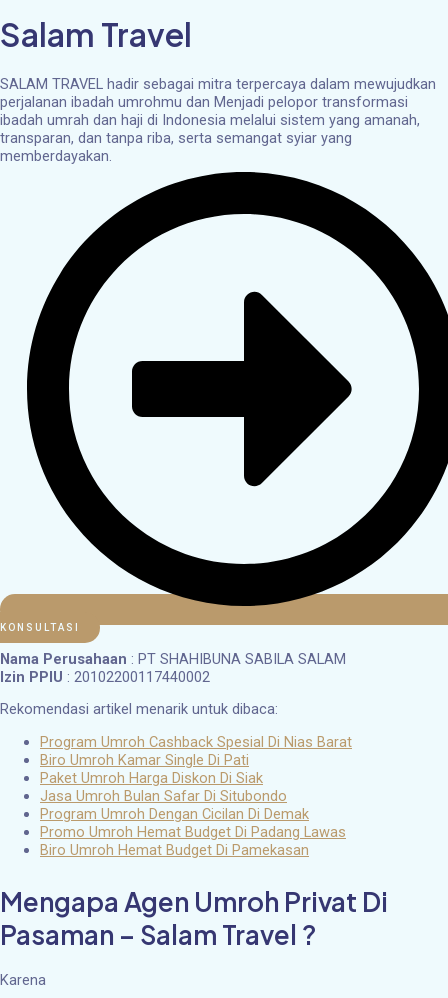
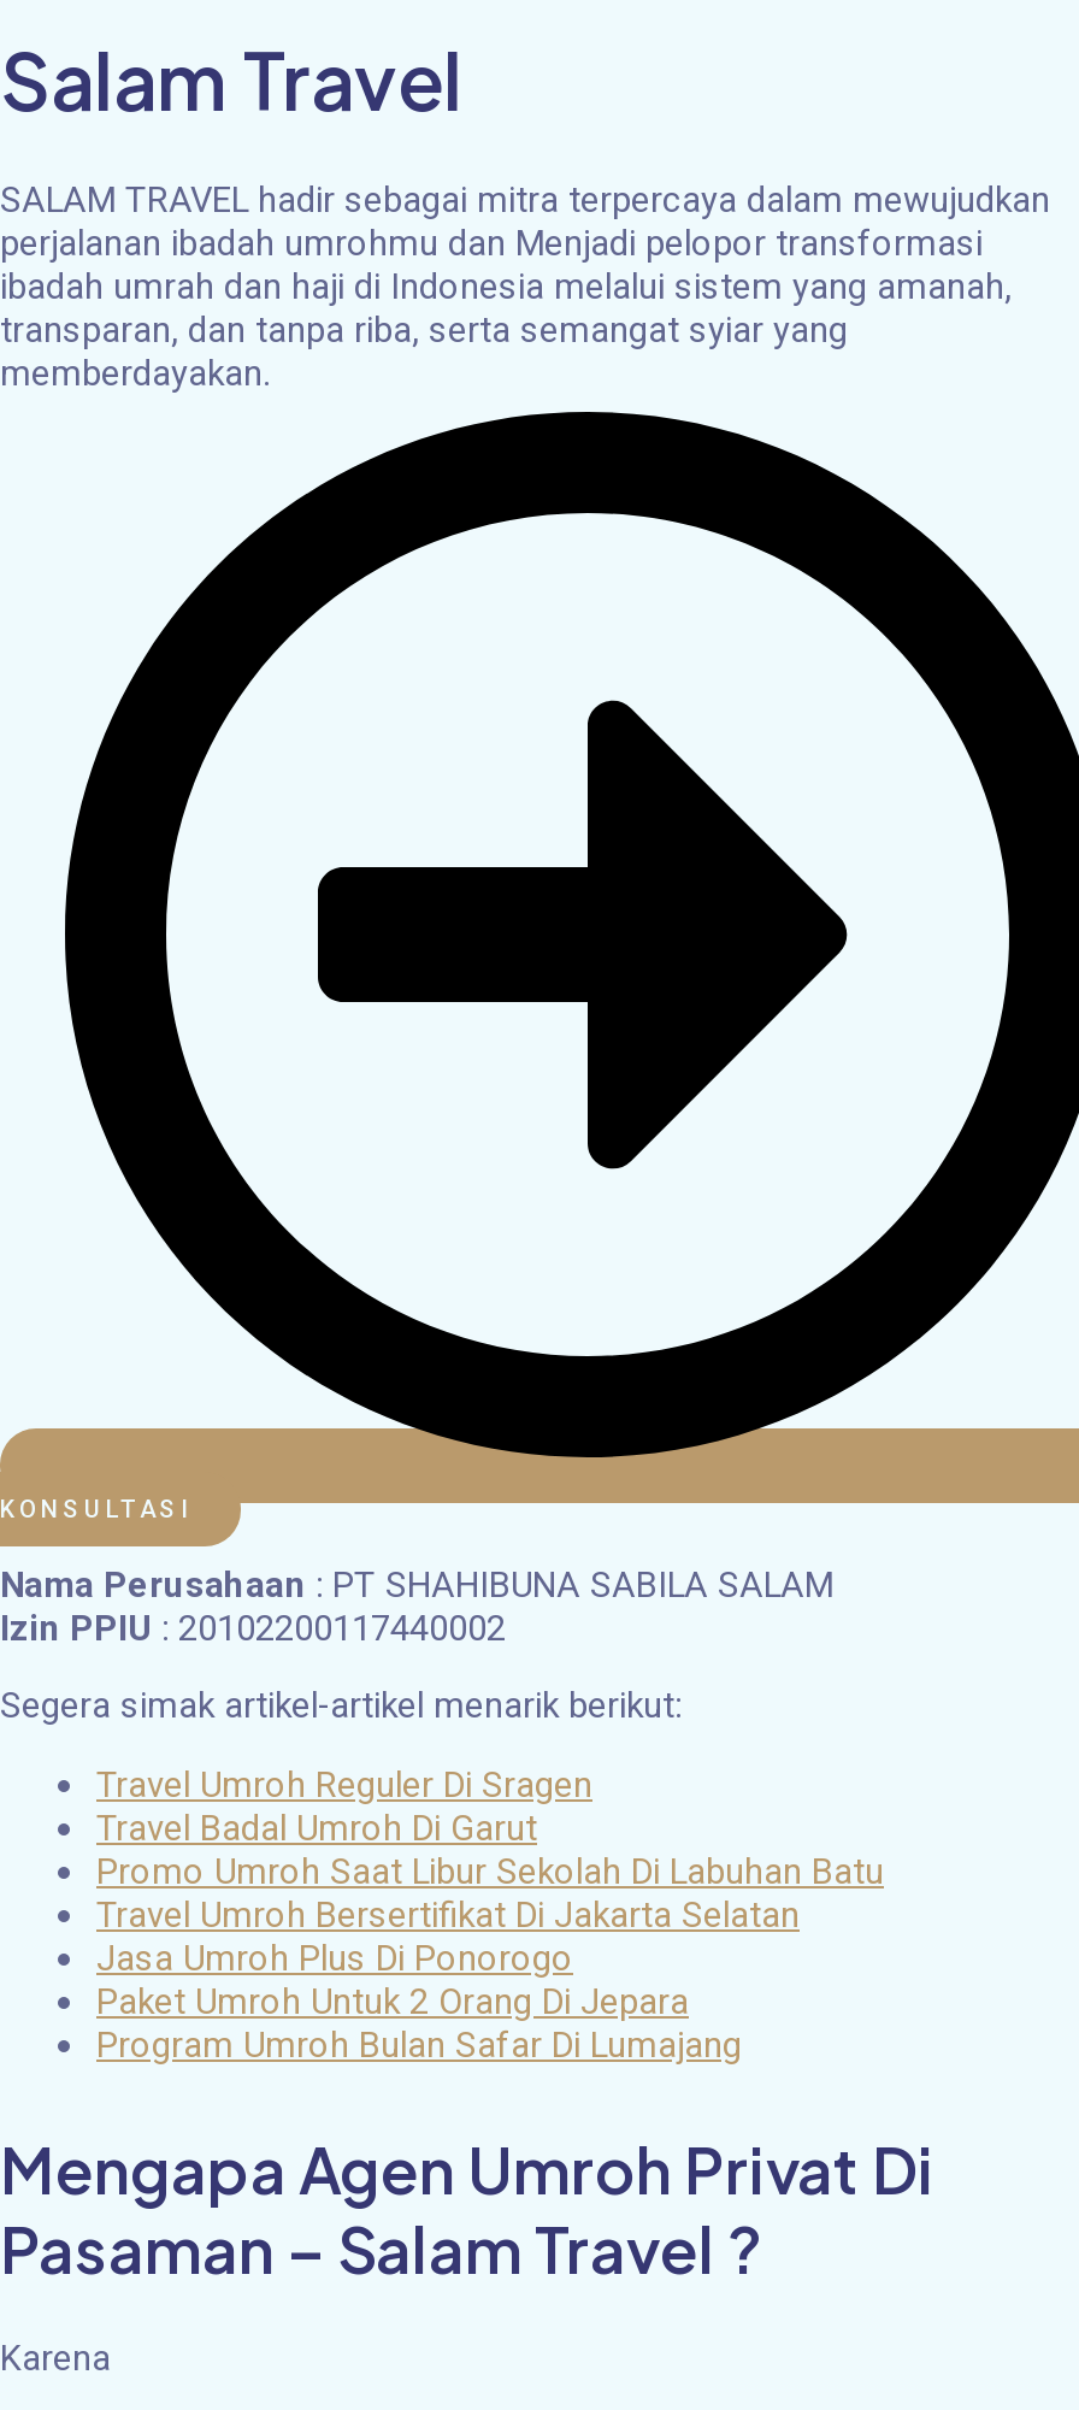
- Rekomendasi artikel menarik untuk dibaca:
+ Segera simak artikel-artikel menarik berikut:

- Program Umroh Cashback Spesial Di Nias Barat
- Biro Umroh Kamar Single Di Pati
- Paket Umroh Harga Diskon Di Siak
- Jasa Umroh Bulan Safar Di Situbondo
- Program Umroh Dengan Cicilan Di Demak
- Promo Umroh Hemat Budget Di Padang Lawas
- Biro Umroh Hemat Budget Di Pamekasan
+ Travel Umroh Reguler Di Sragen
+ Travel Badal Umroh Di Garut
+ Promo Umroh Saat Libur Sekolah Di Labuhan Batu
+ Travel Umroh Bersertifikat Di Jakarta Selatan
+ Jasa Umroh Plus Di Ponorogo
+ Paket Umroh Untuk 2 Orang Di Jepara
+ Program Umroh Bulan Safar Di Lumajang
